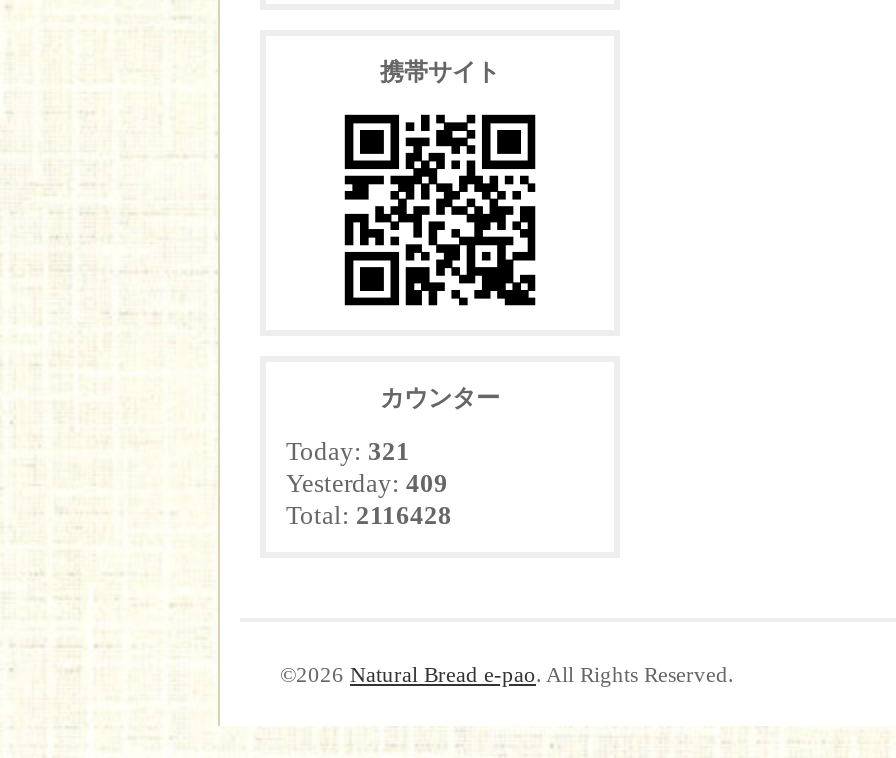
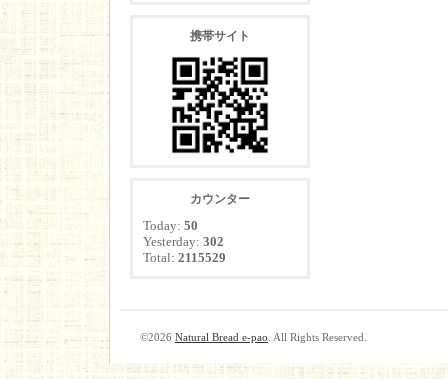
- Today: 321
+ Today: 50

- Yesterday: 409
+ Yesterday: 302

- Total: 2116428
+ Total: 2115529
